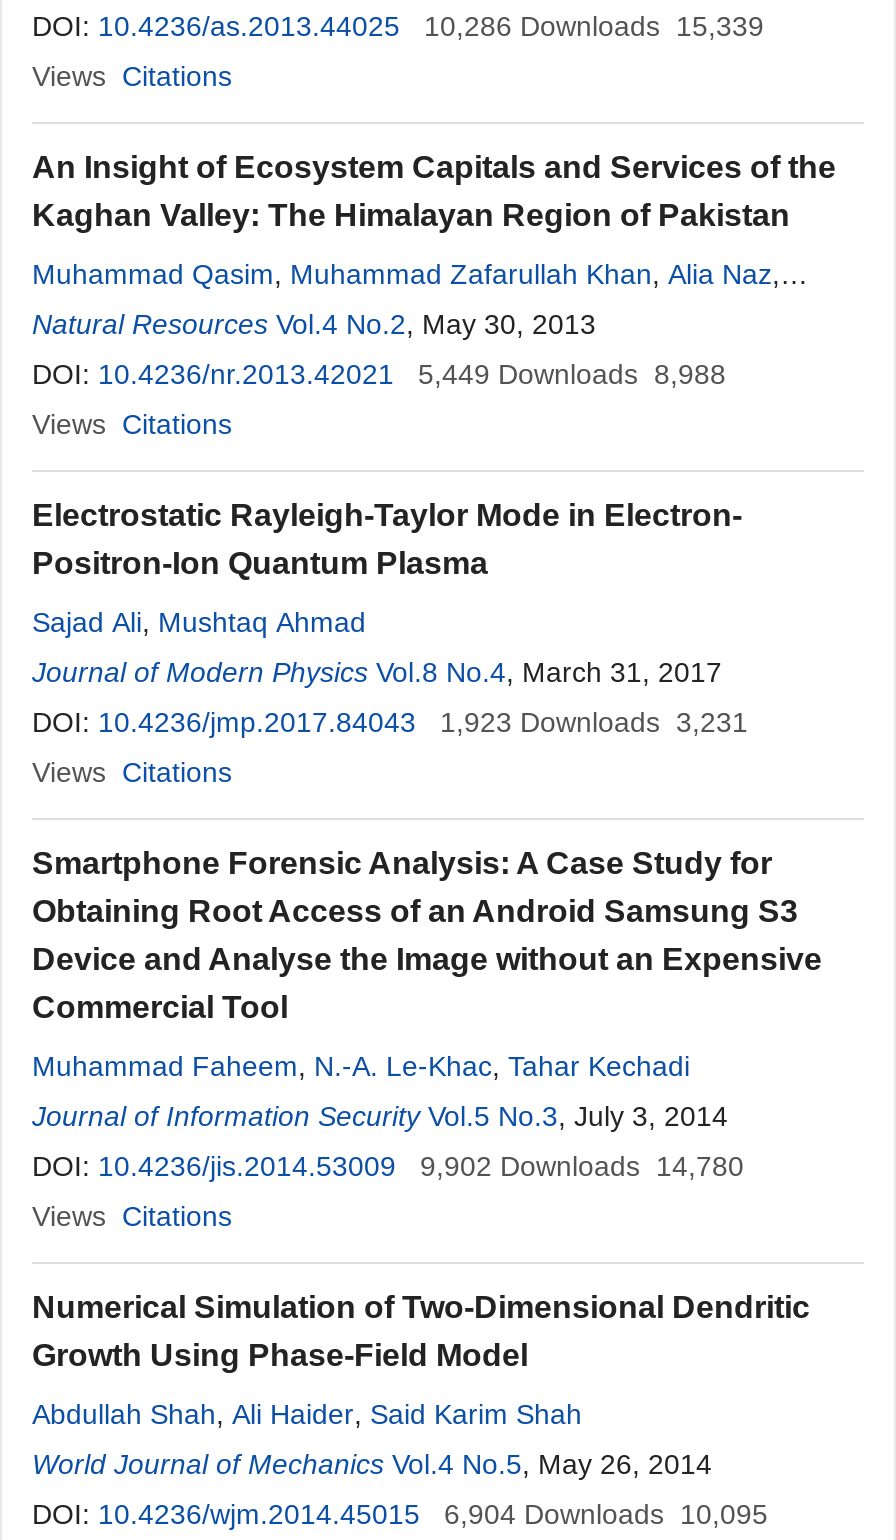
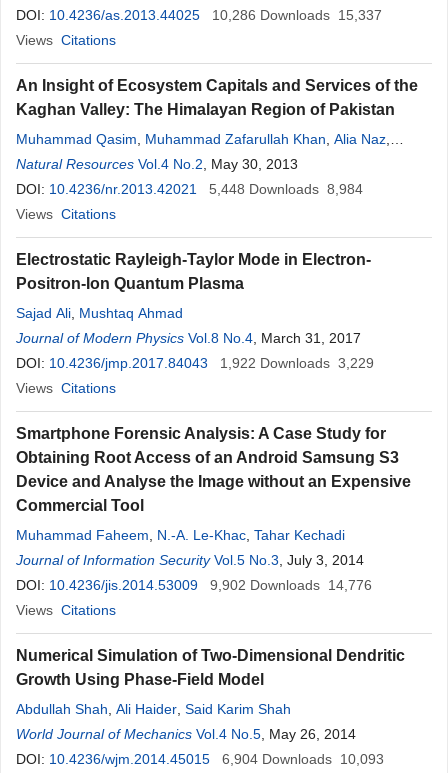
- DOI: 10.4236/as.2013.44025 10,286 Downloads 15,339
+ DOI: 10.4236/as.2013.44025 10,286 Downloads 15,337

- DOI: 10.4236/nr.2013.42021 5,449 Downloads 8,988
+ DOI: 10.4236/nr.2013.42021 5,448 Downloads 8,984

- DOI: 10.4236/jmp.2017.84043 1,923 Downloads 3,231
+ DOI: 10.4236/jmp.2017.84043 1,922 Downloads 3,229

- DOI: 10.4236/jis.2014.53009 9,902 Downloads 14,780
+ DOI: 10.4236/jis.2014.53009 9,902 Downloads 14,776

- DOI: 10.4236/wjm.2014.45015 6,904 Downloads 10,095
+ DOI: 10.4236/wjm.2014.45015 6,904 Downloads 10,093
